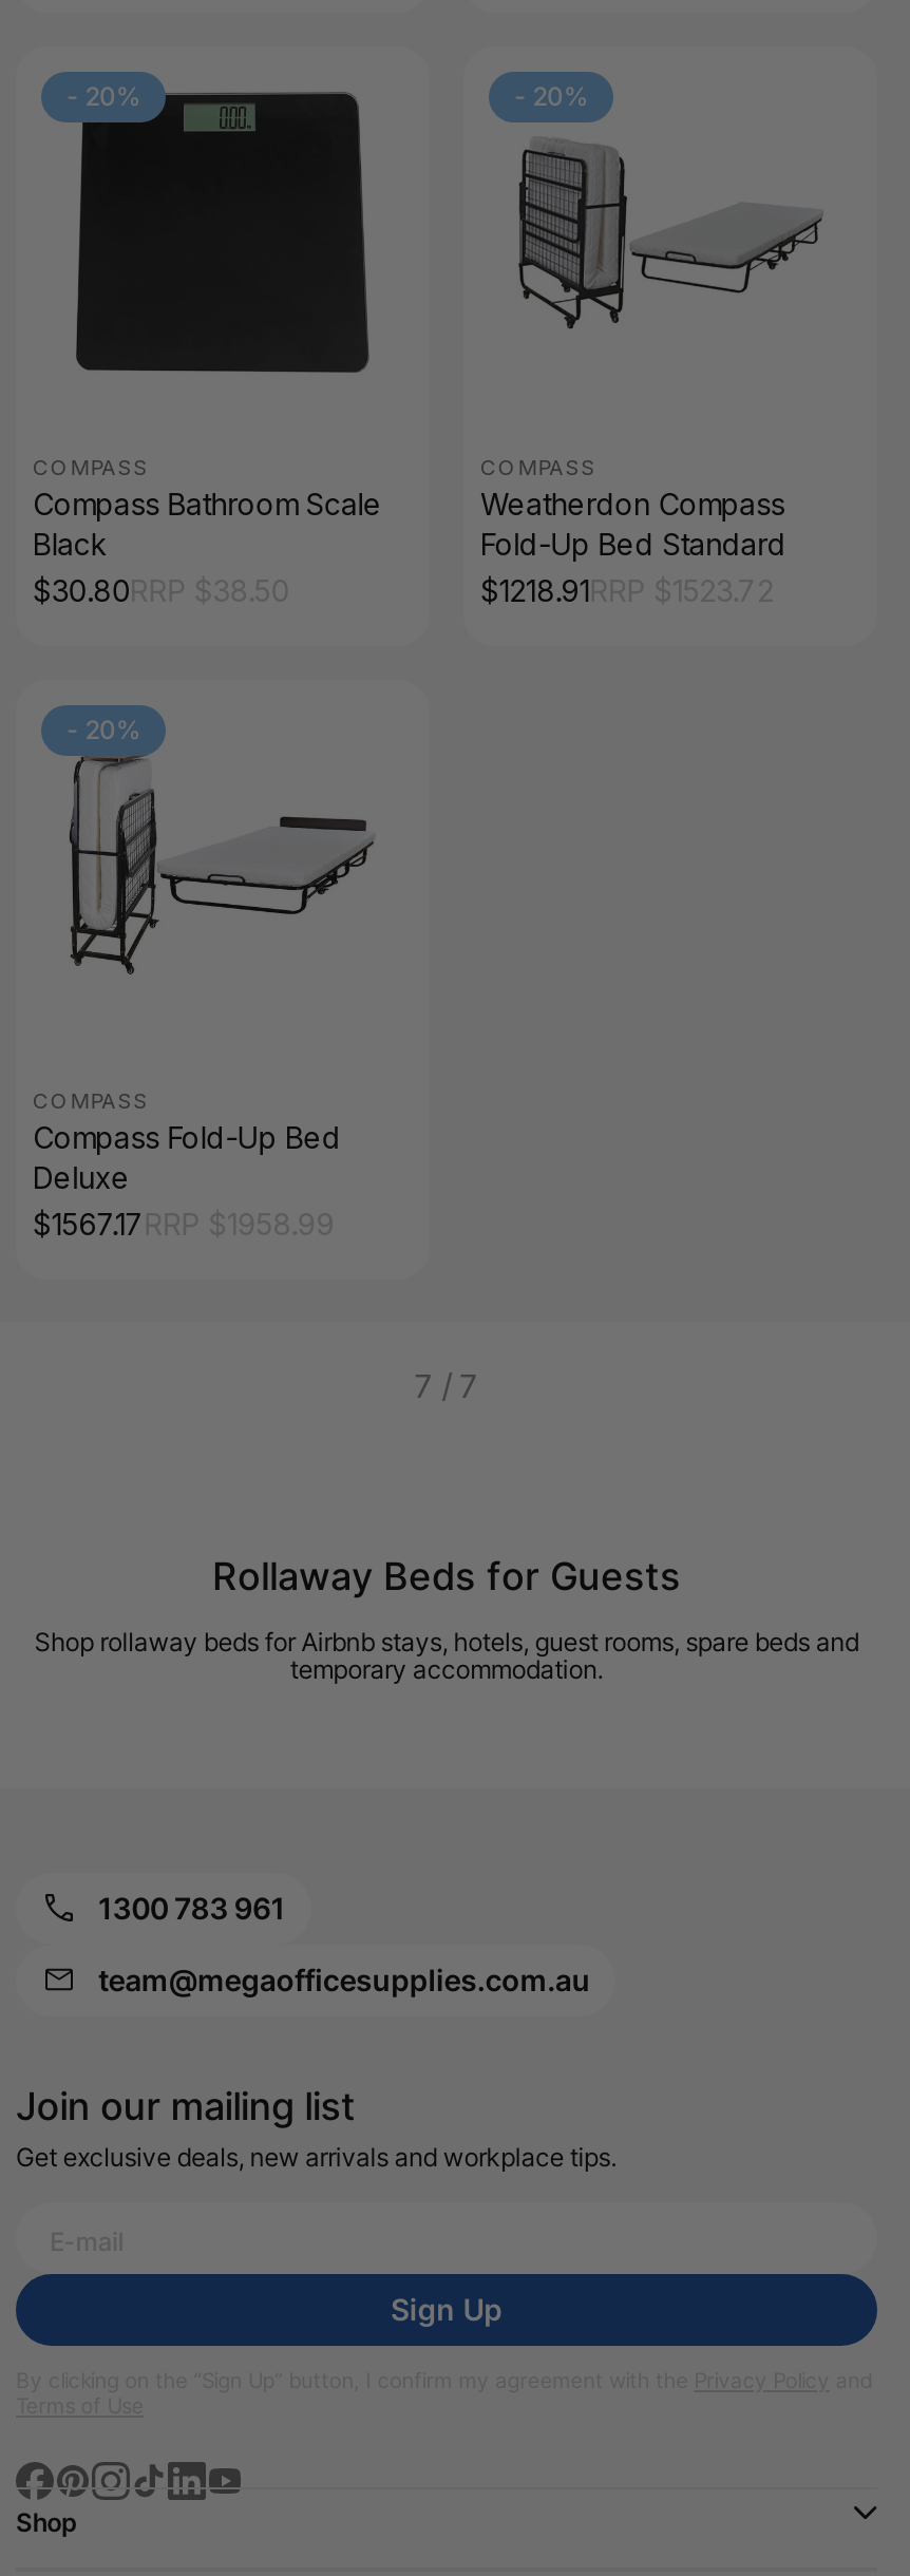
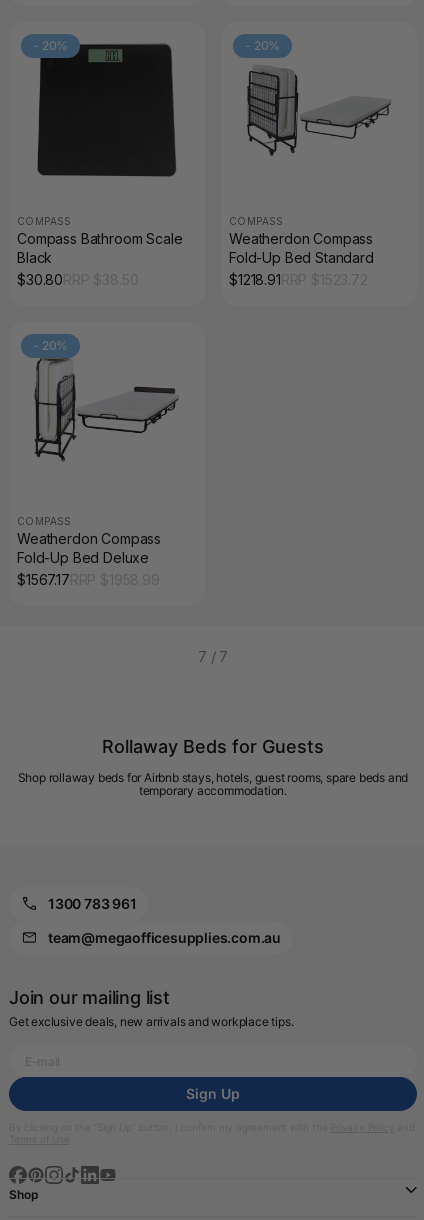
- Compass Fold-Up Bed
- Deluxe
+ Weatherdon Compass
+ Fold-Up Bed Deluxe
